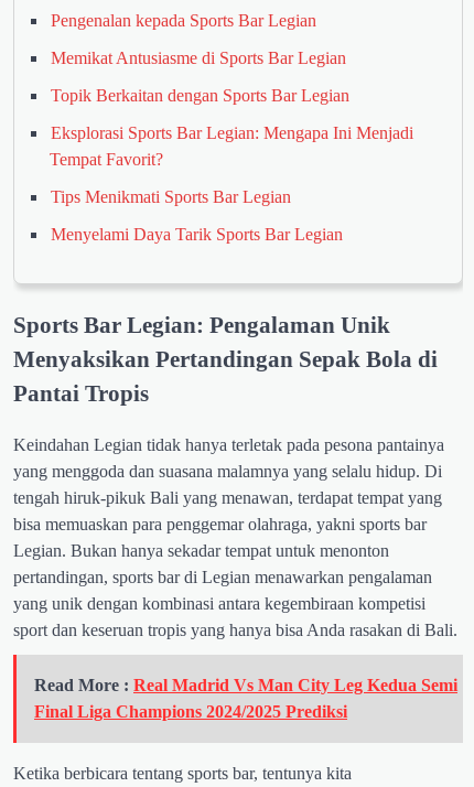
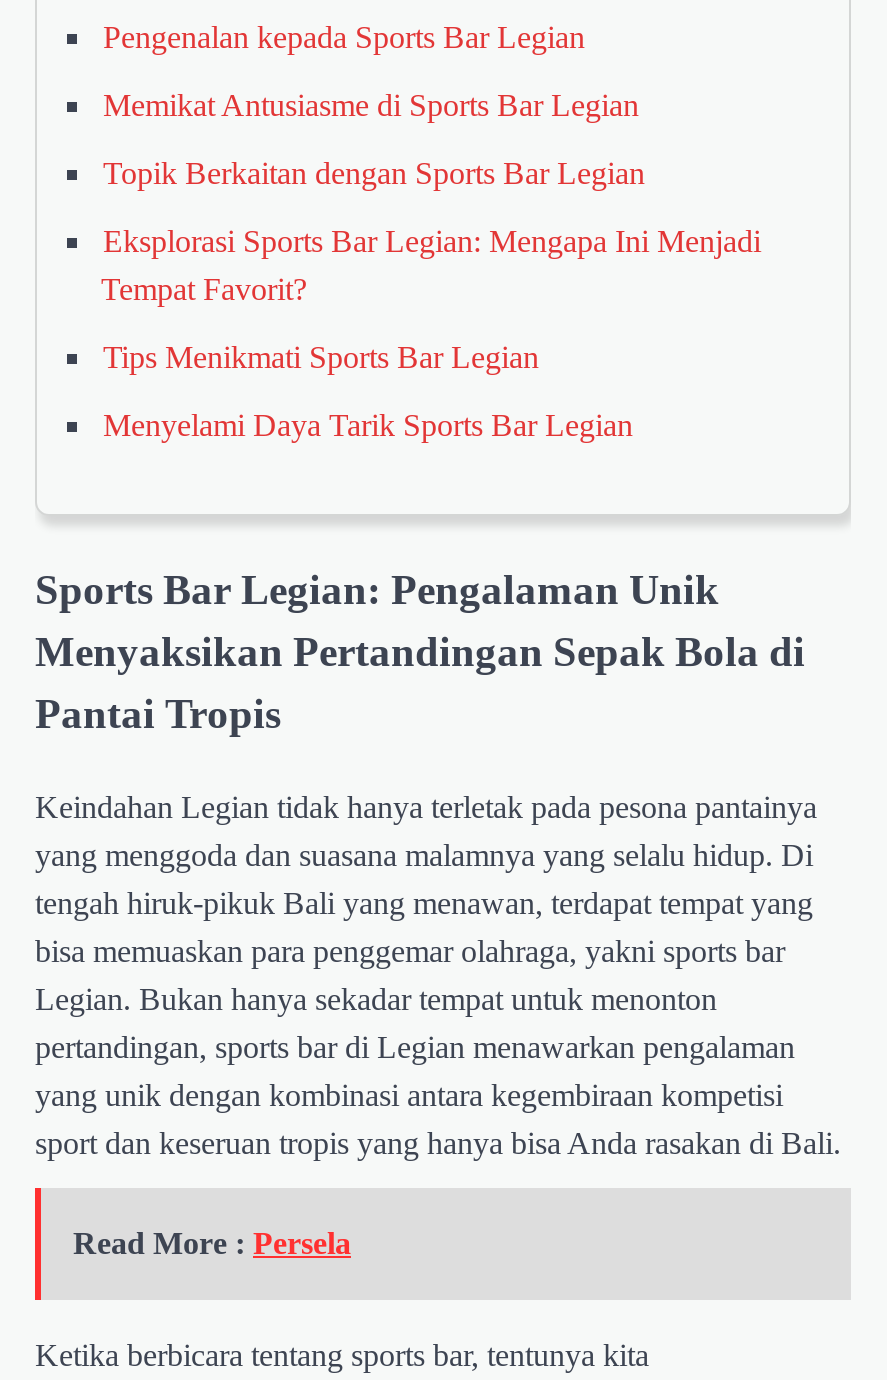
- Read More : Real Madrid Vs Man City Leg Kedua Semi
- Final Liga Champions 2024/2025 Prediksi
+ Read More : Persela
